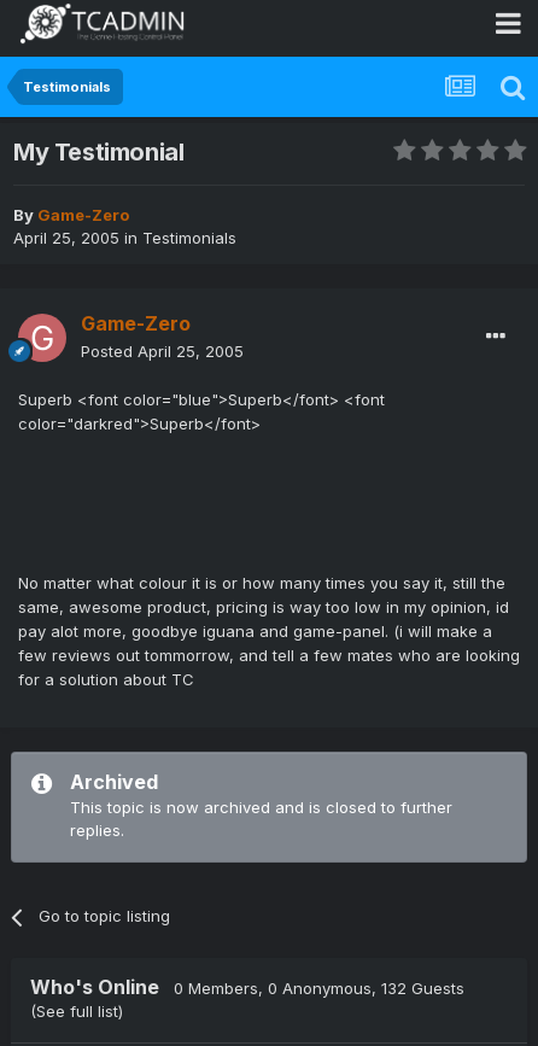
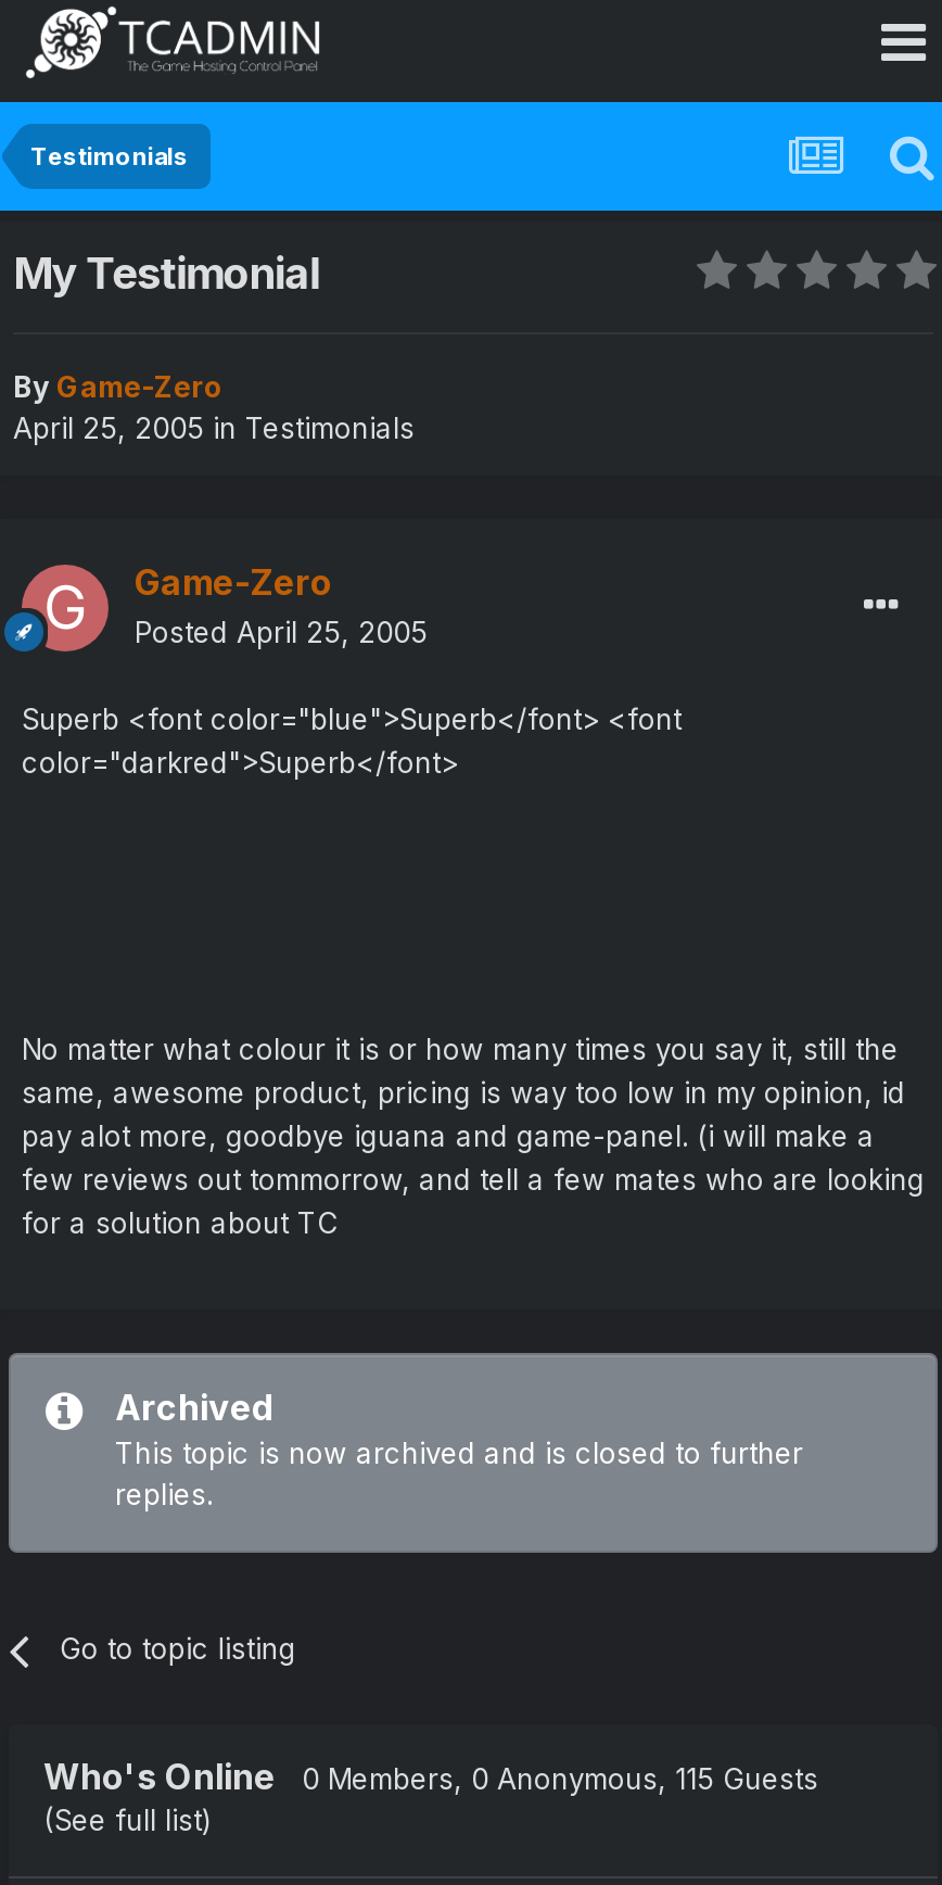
- Who's Online 0 Members, 0 Anonymous, 132 Guests
+ Who's Online 0 Members, 0 Anonymous, 115 Guests
